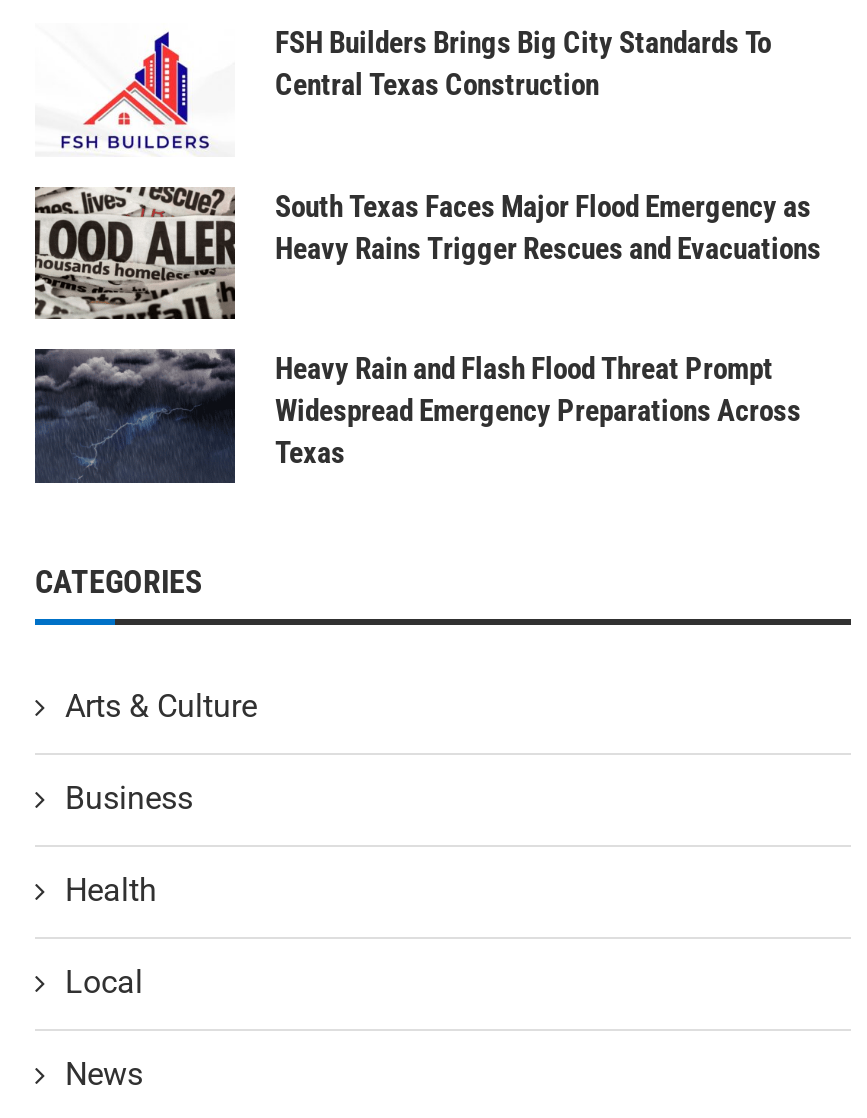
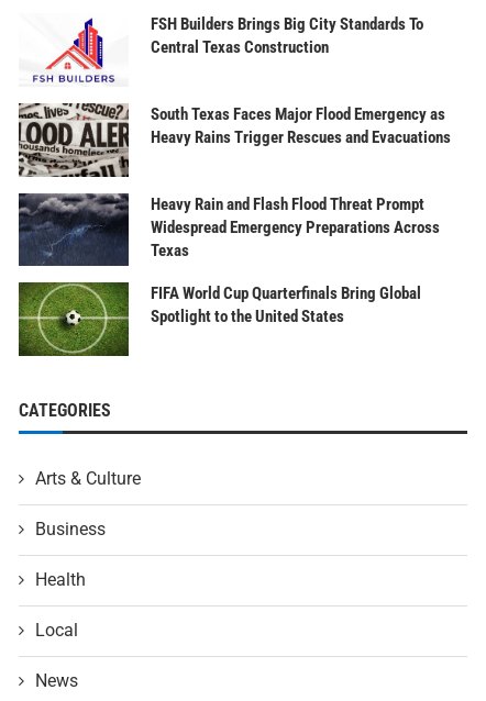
+ [image]
+ FIFA World Cup Quarterfinals Bring Global
+ Spotlight to the United States
